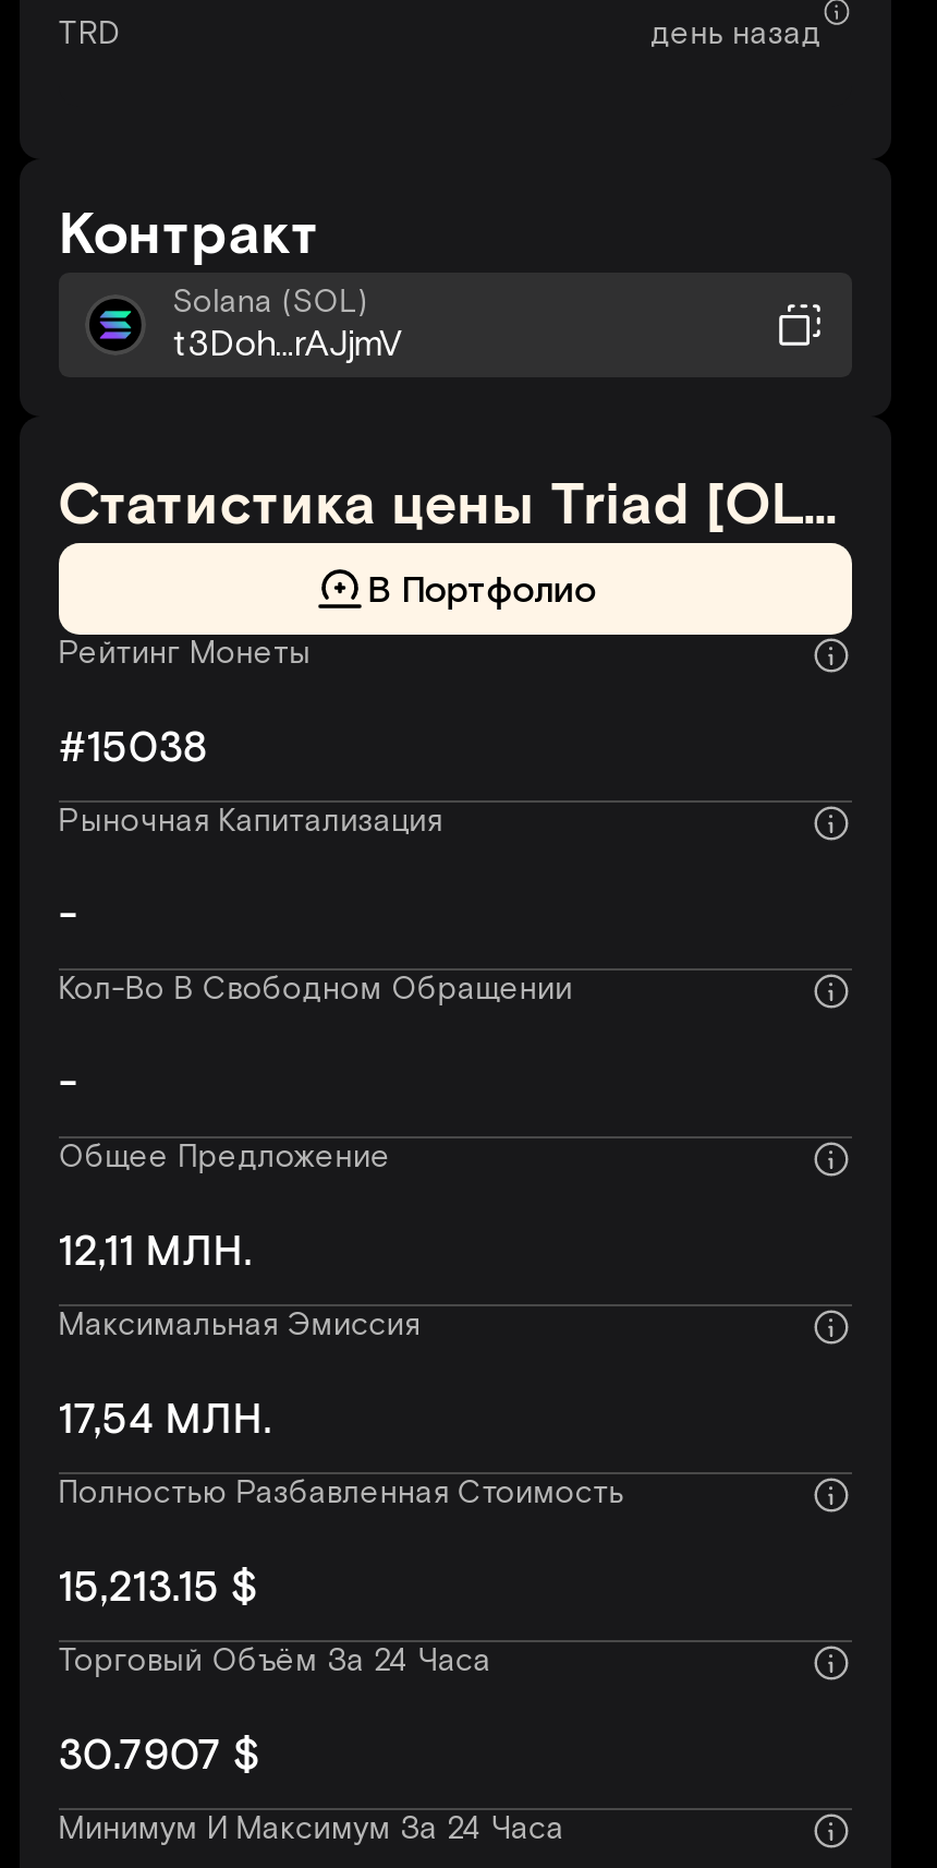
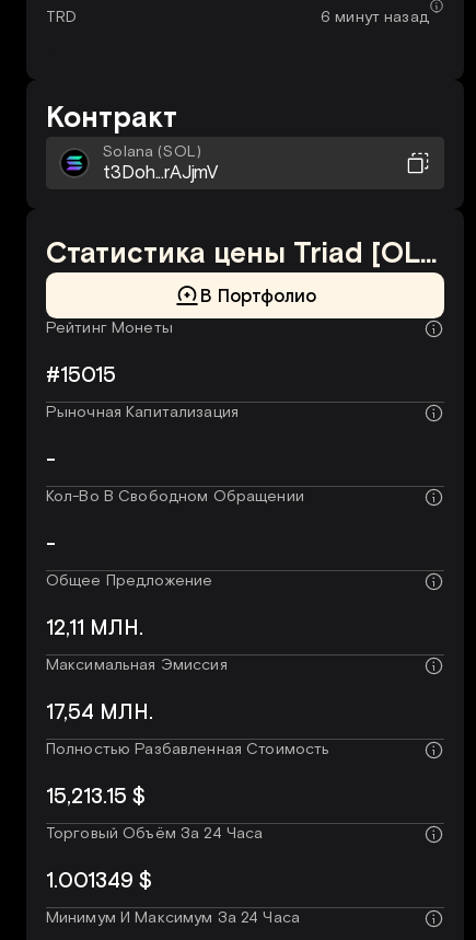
- день назад
+ 6 минут назад

- #15038
+ #15015

- 30.7907 $
+ 1.001349 $
